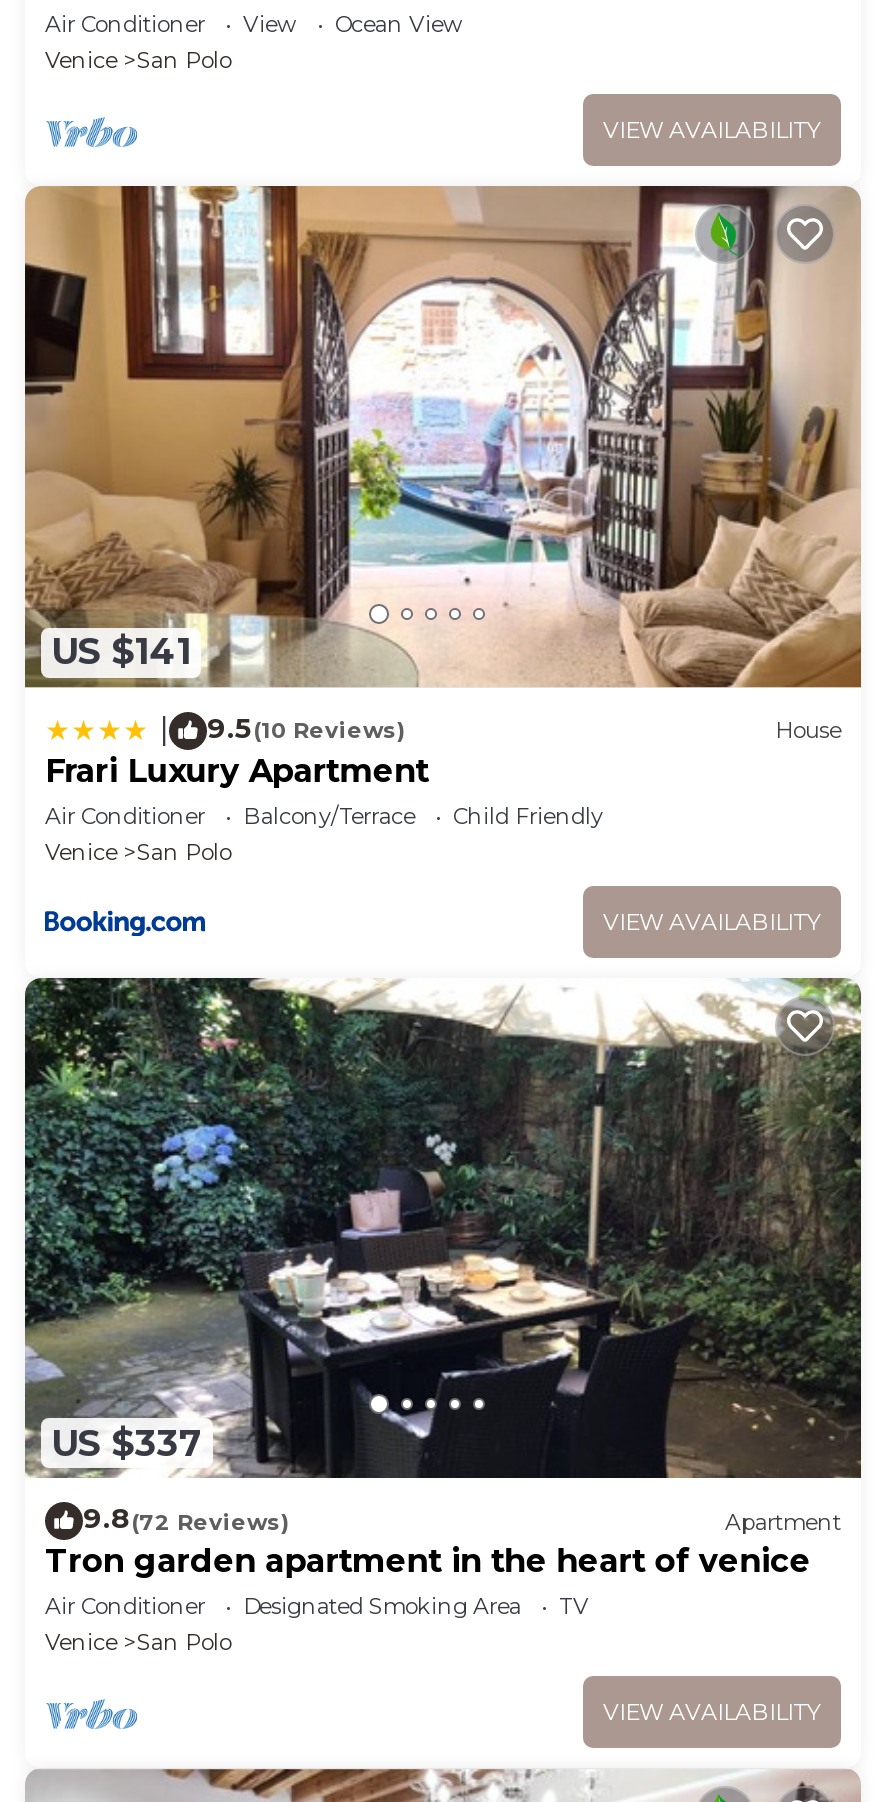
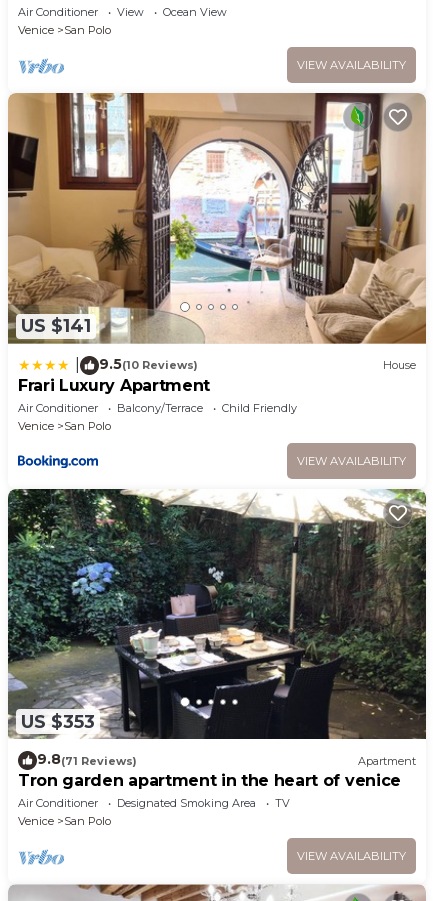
- US $337
+ US $353

- 9.8(72 Reviews)
+ 9.8(71 Reviews)
